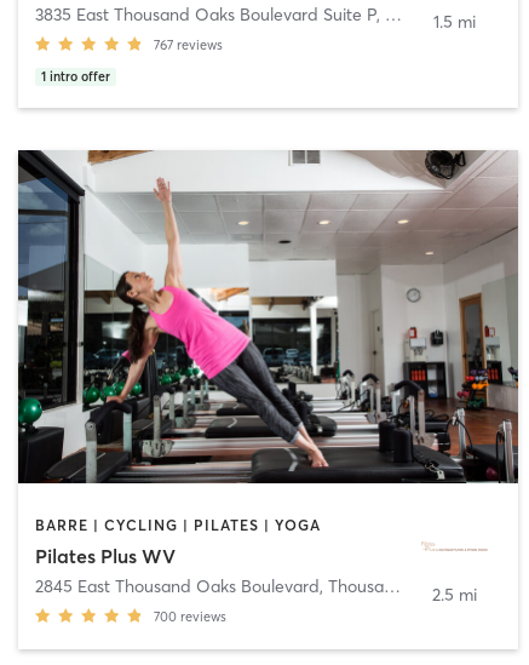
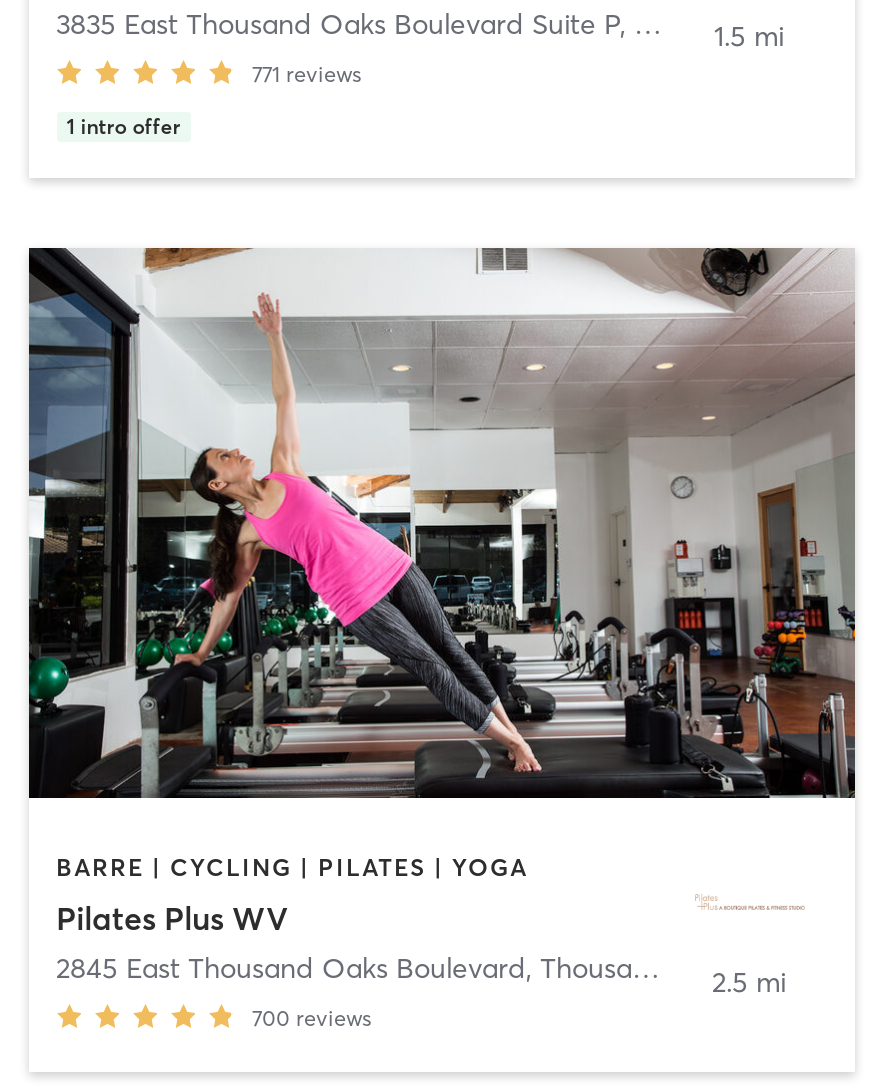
- 767 reviews
+ 771 reviews
